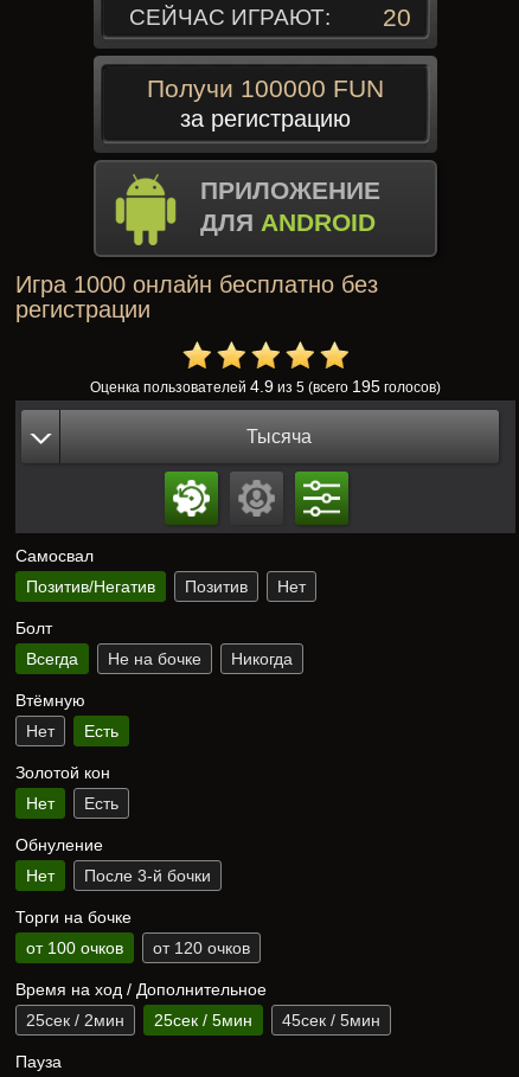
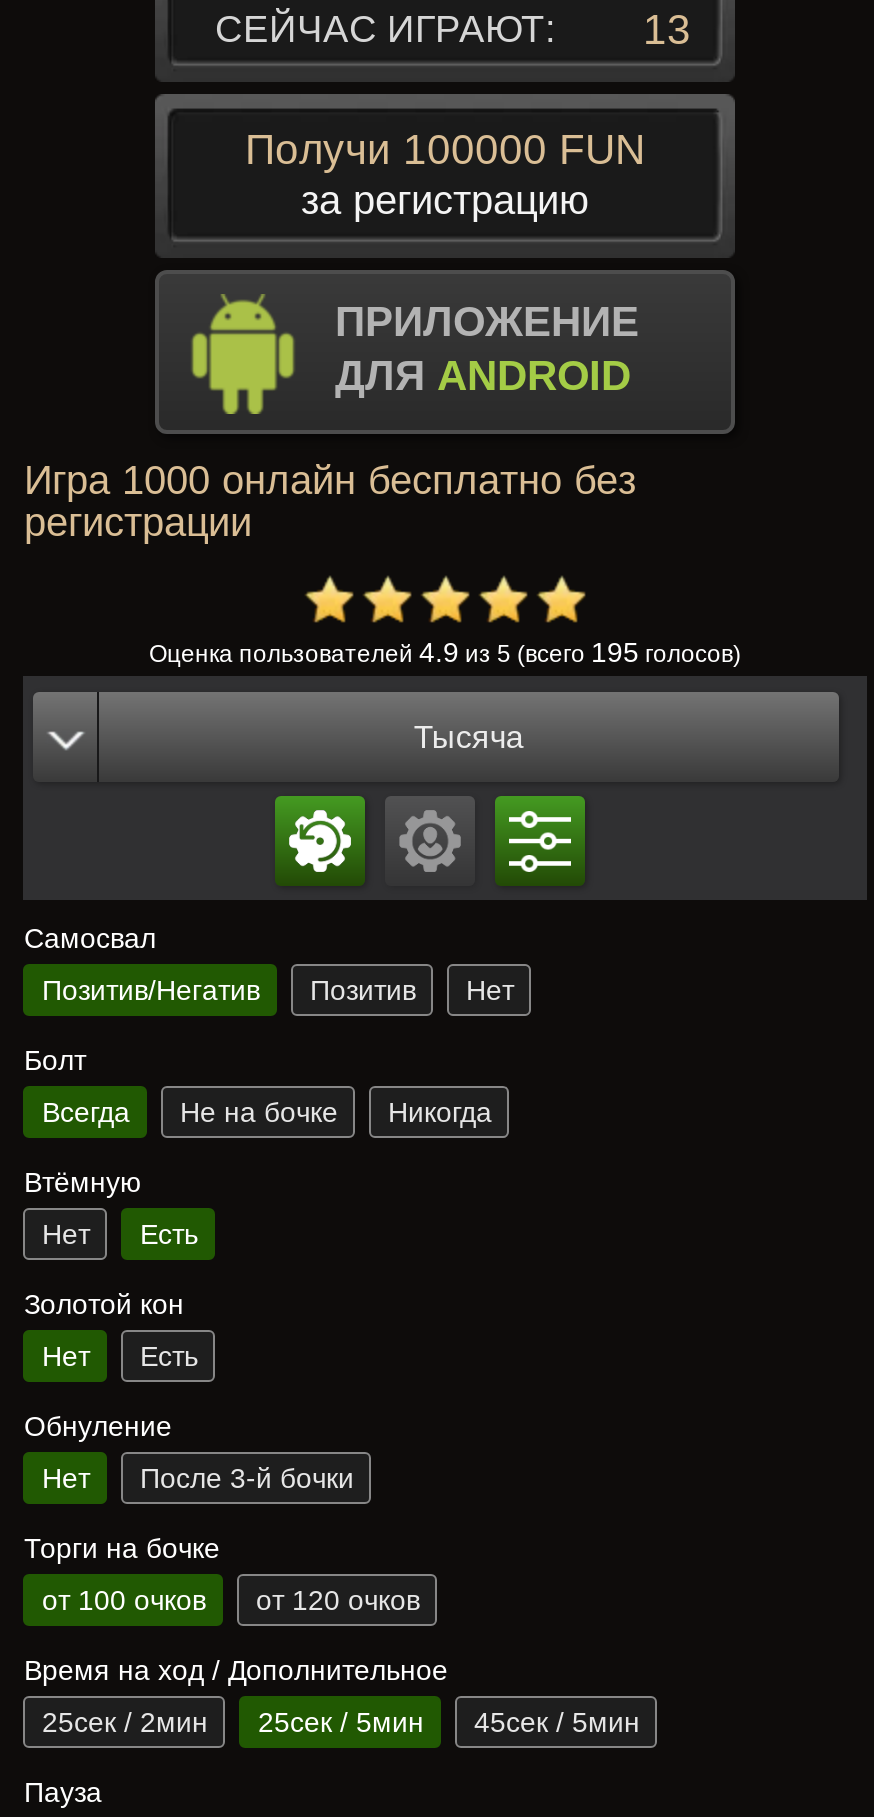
- 20
+ 13
